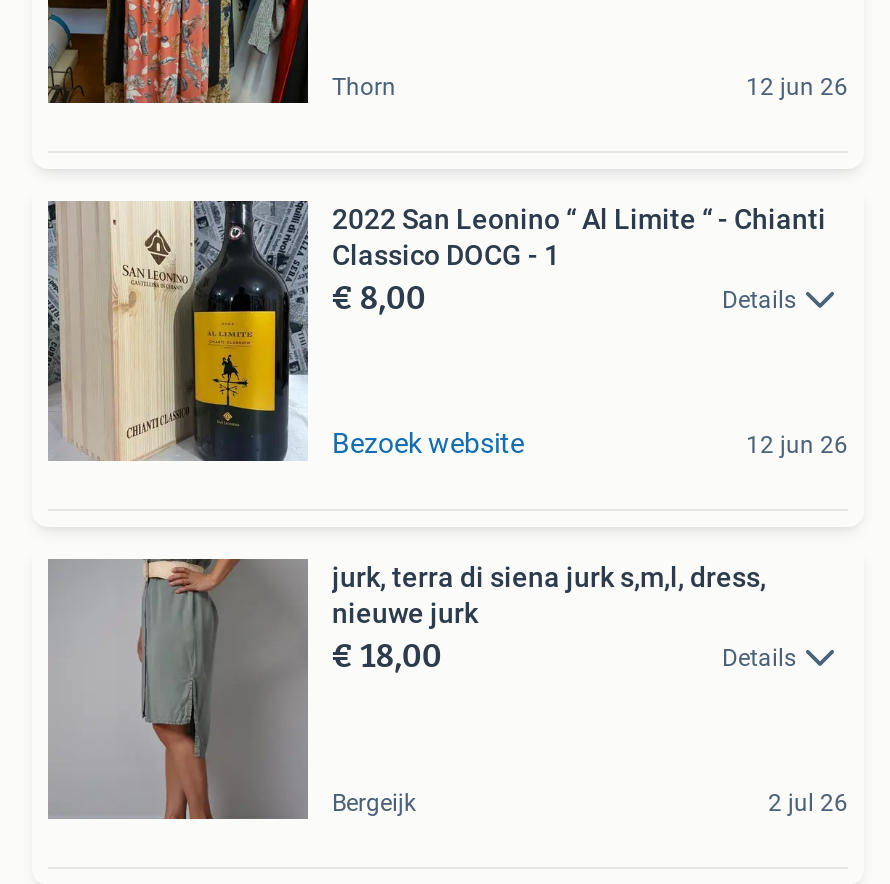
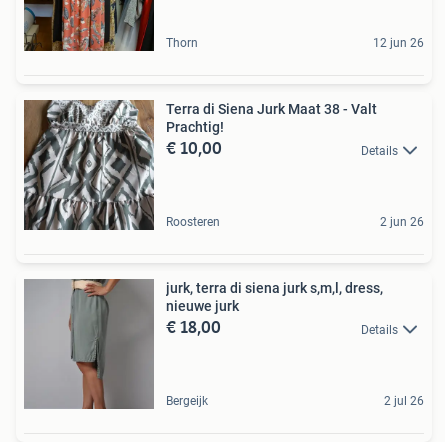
- [image]
- 2022 San Leonino “ Al Limite “ - Chianti
- Classico DOCG - 1
- € 8,00
+ [image]
+ Terra di Siena Jurk Maat 38 - Valt
+ Prachtig!
+ € 10,00

- Bezoek website
- 12 jun 26
+ Roosteren
+ 2 jun 26
